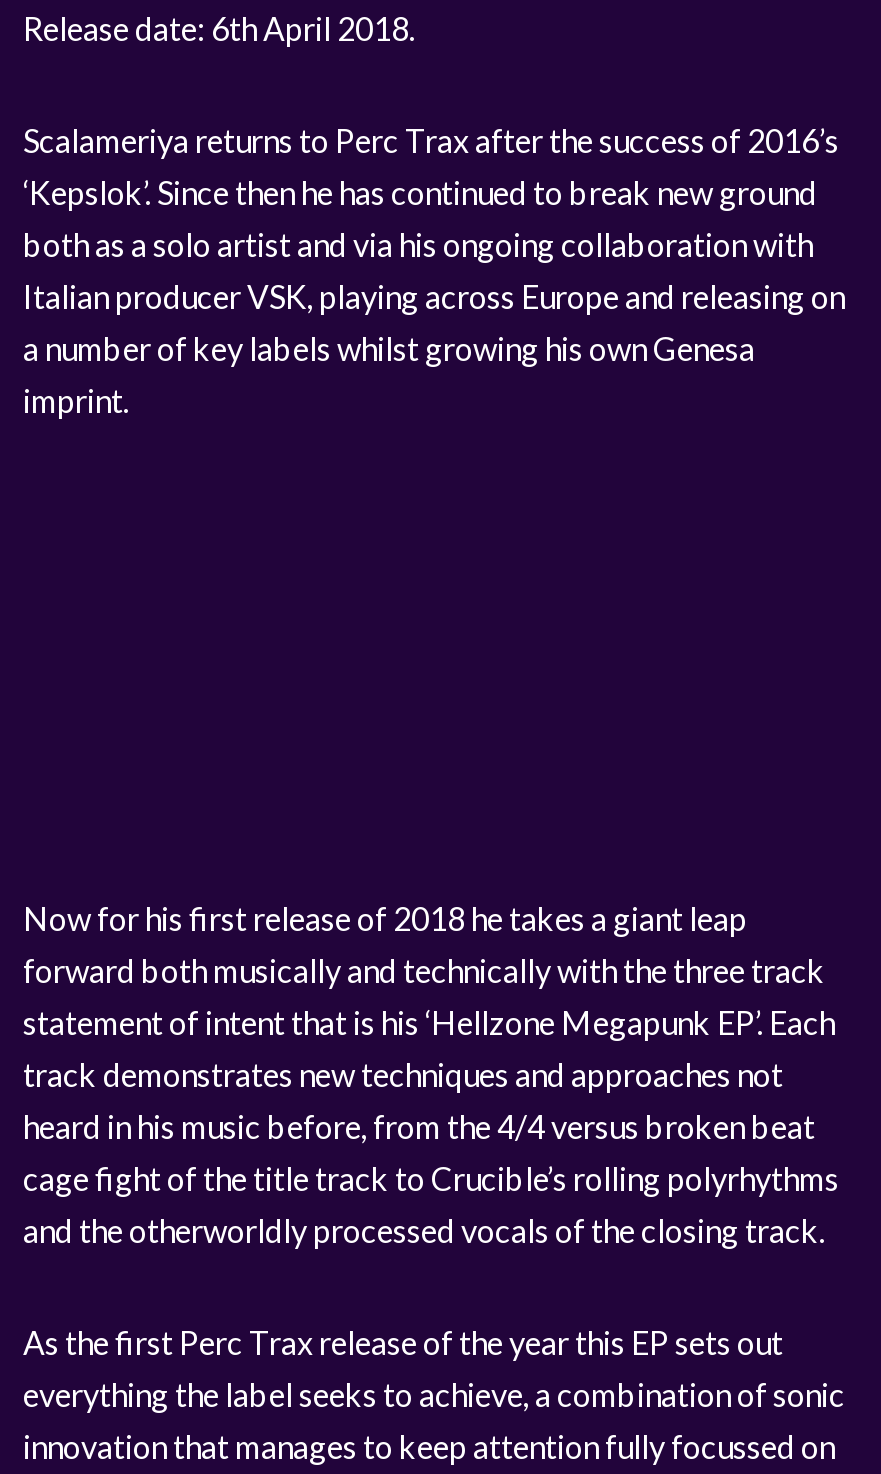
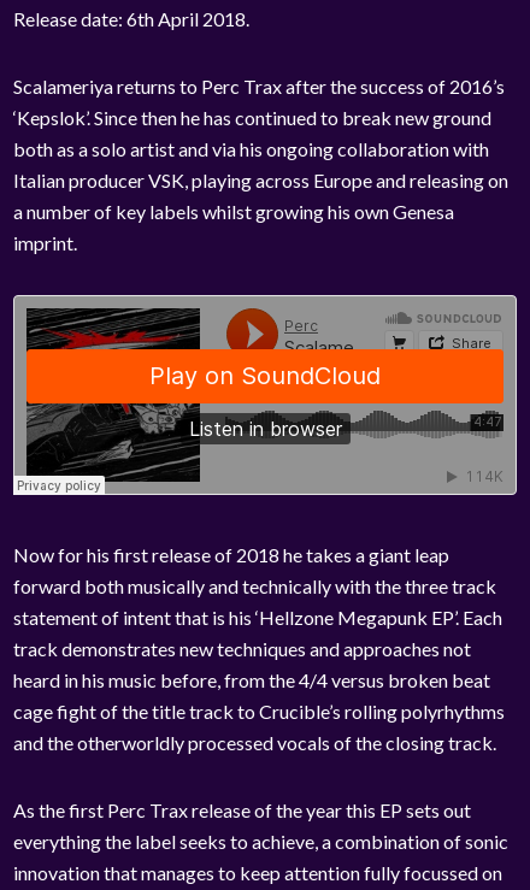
+ [image]
